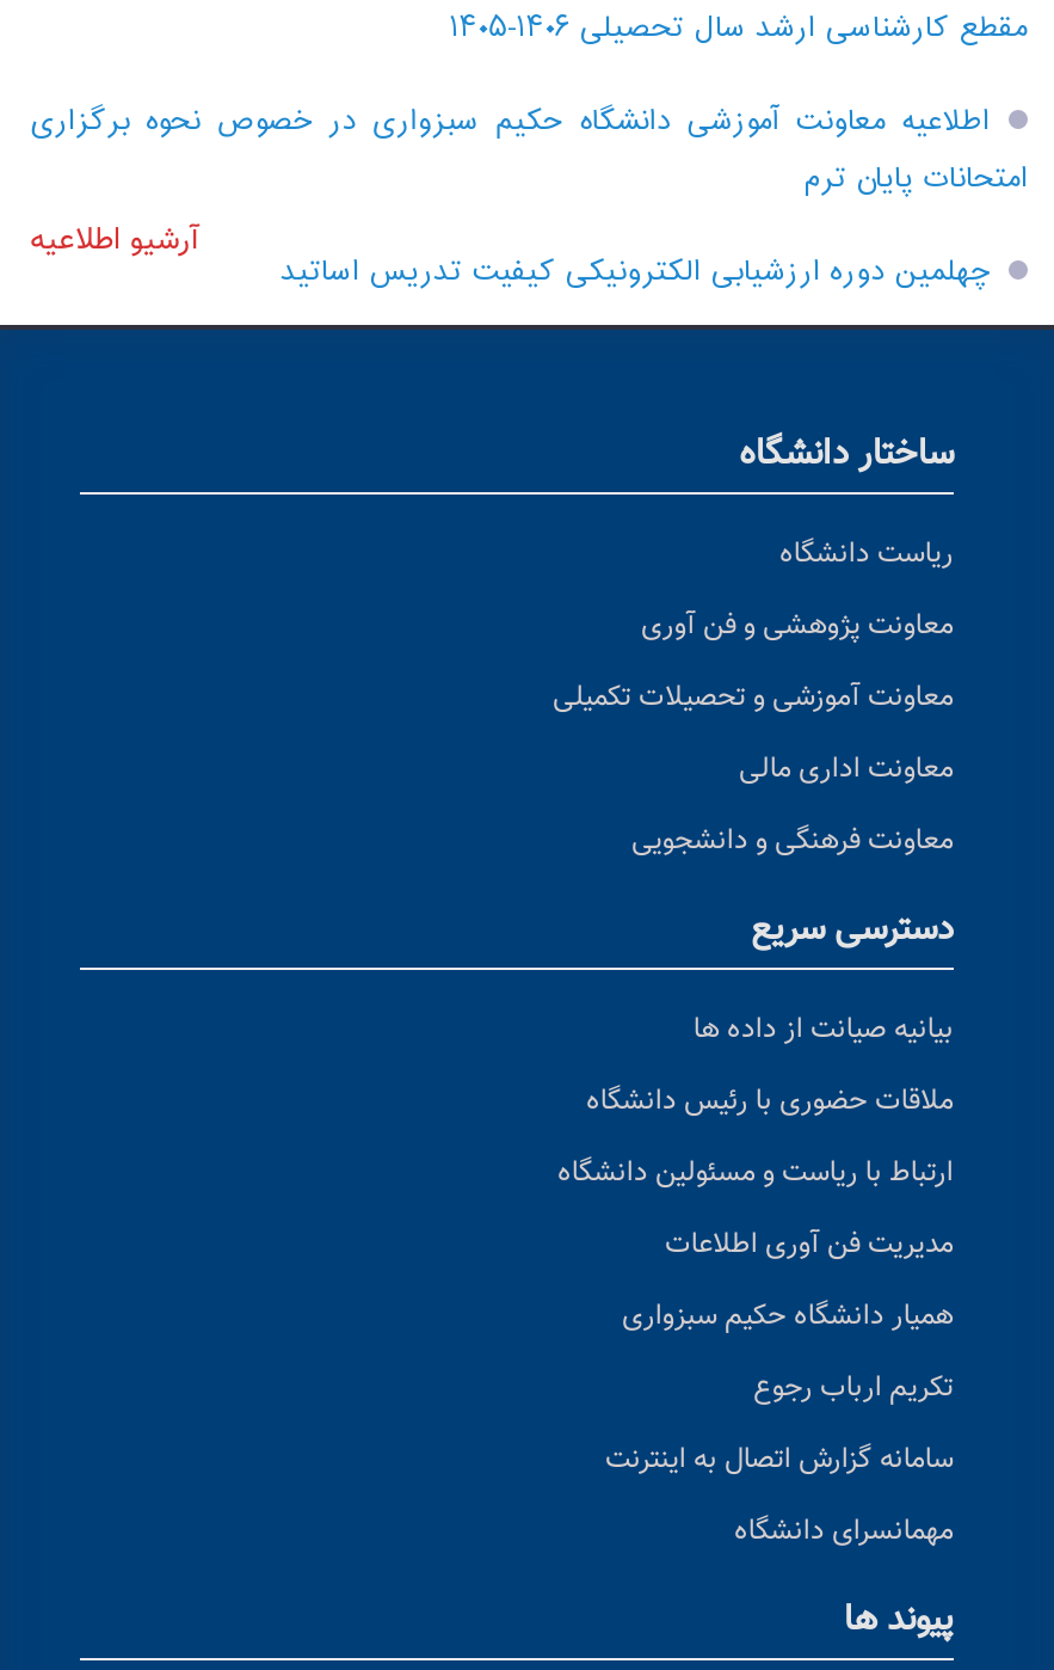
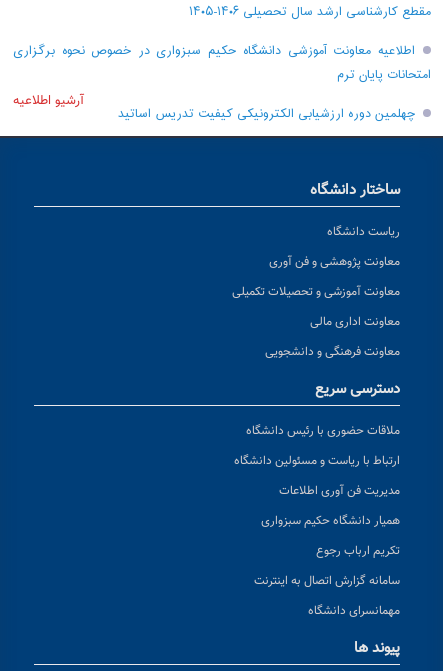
- بیانیه صیانت از داده ها
